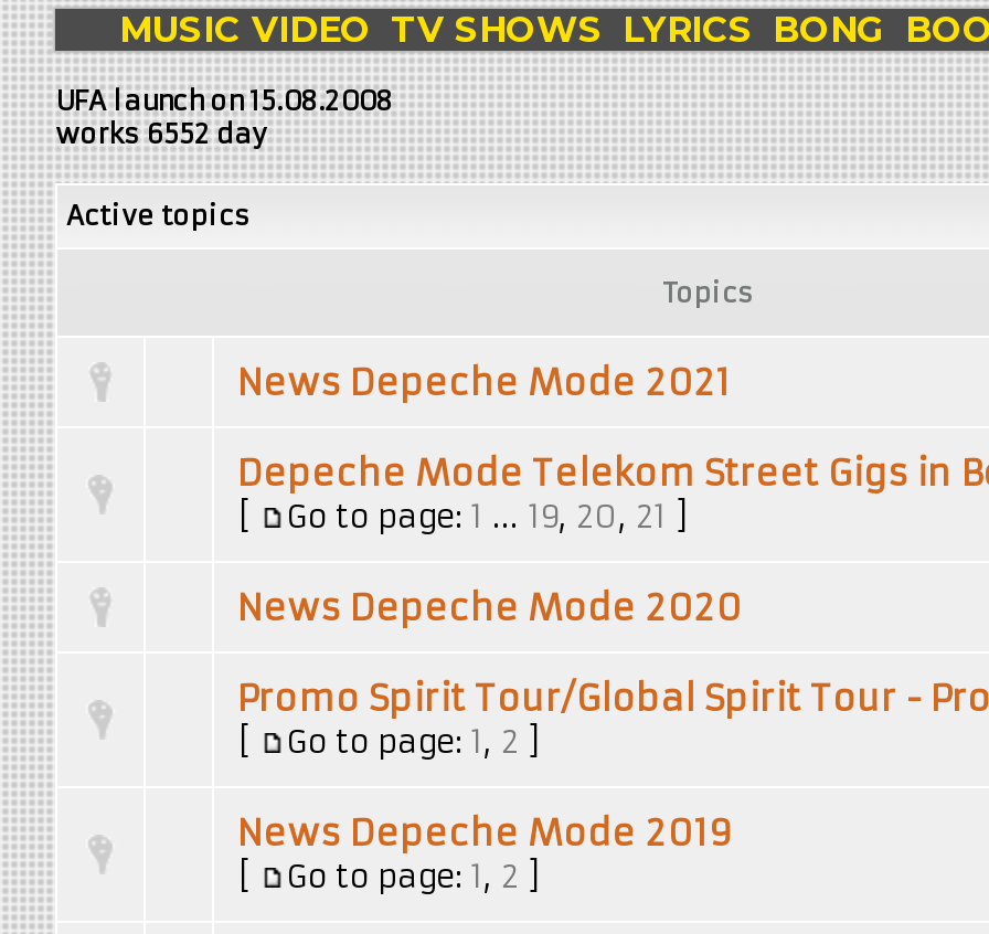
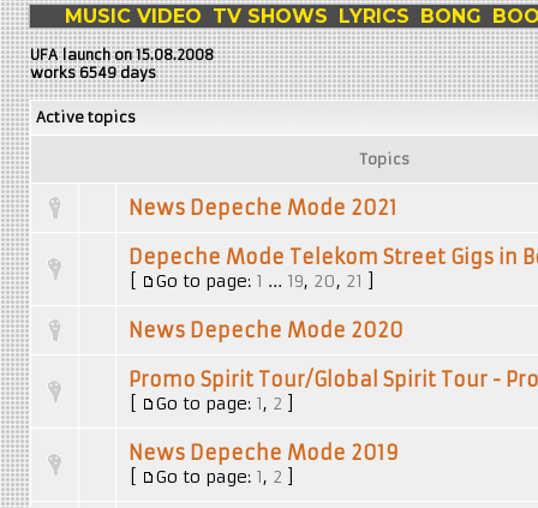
- works 6552 day
+ works 6549 days
